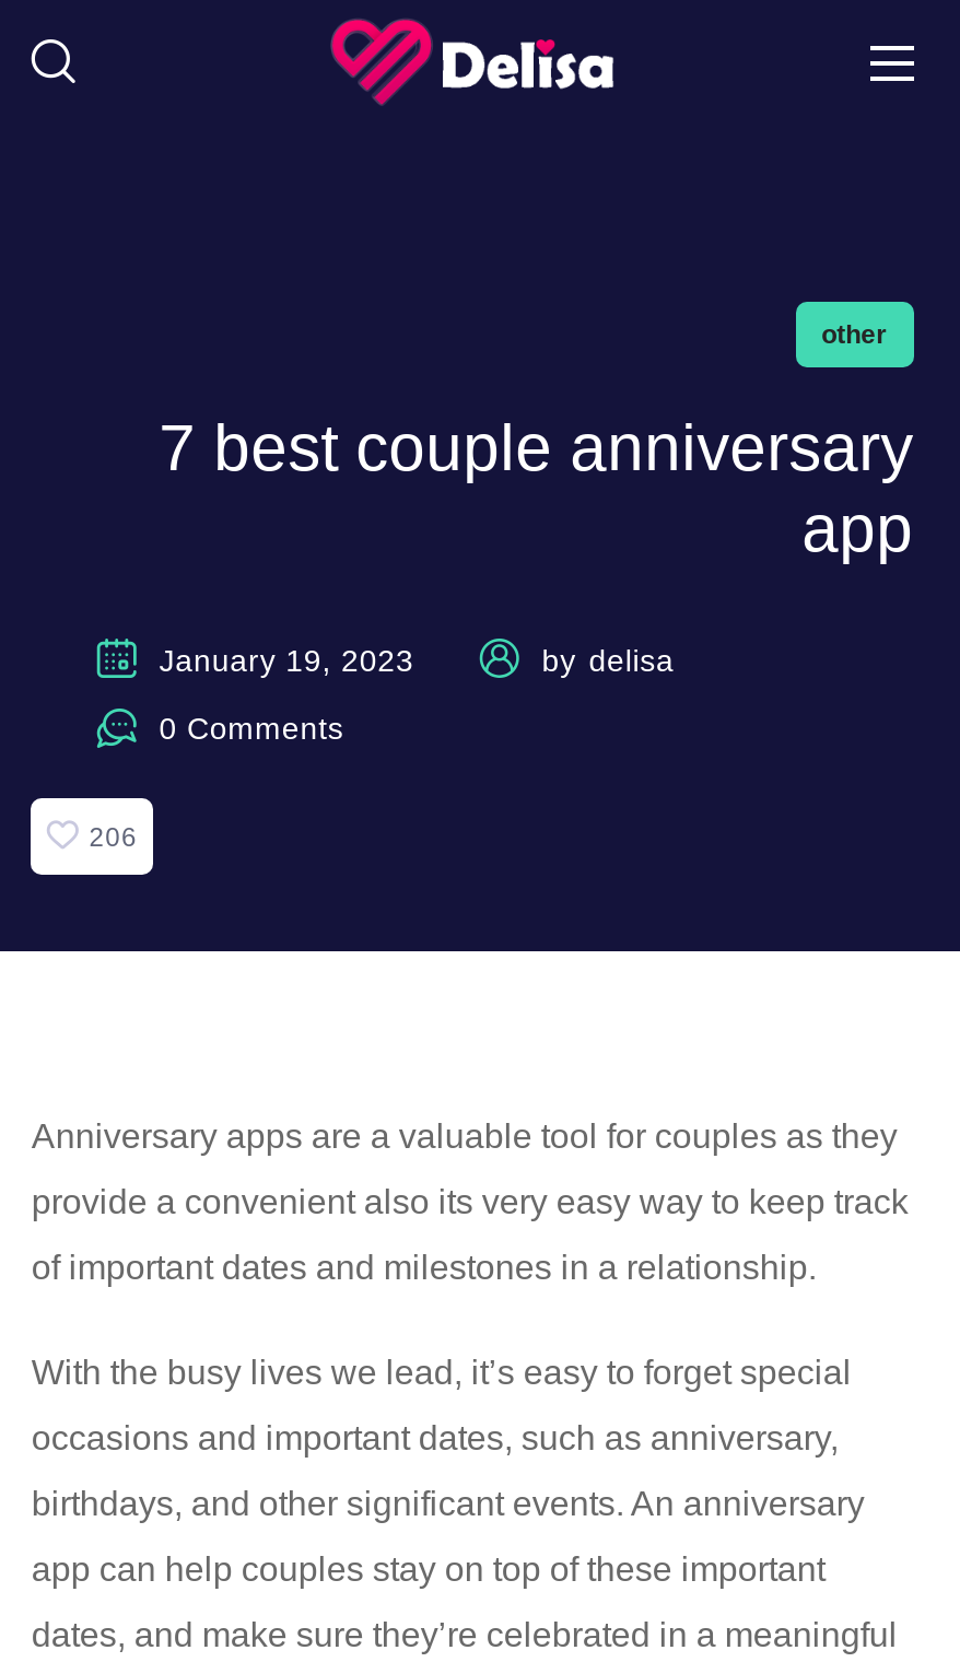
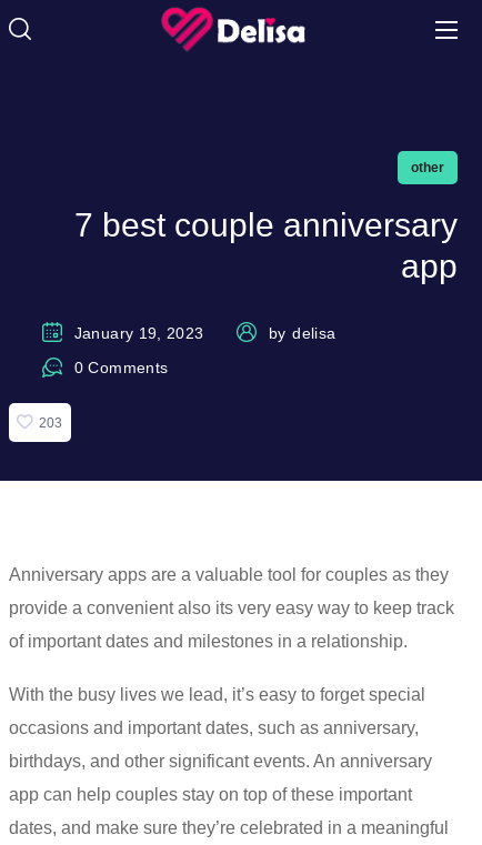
- 206
+ 203
